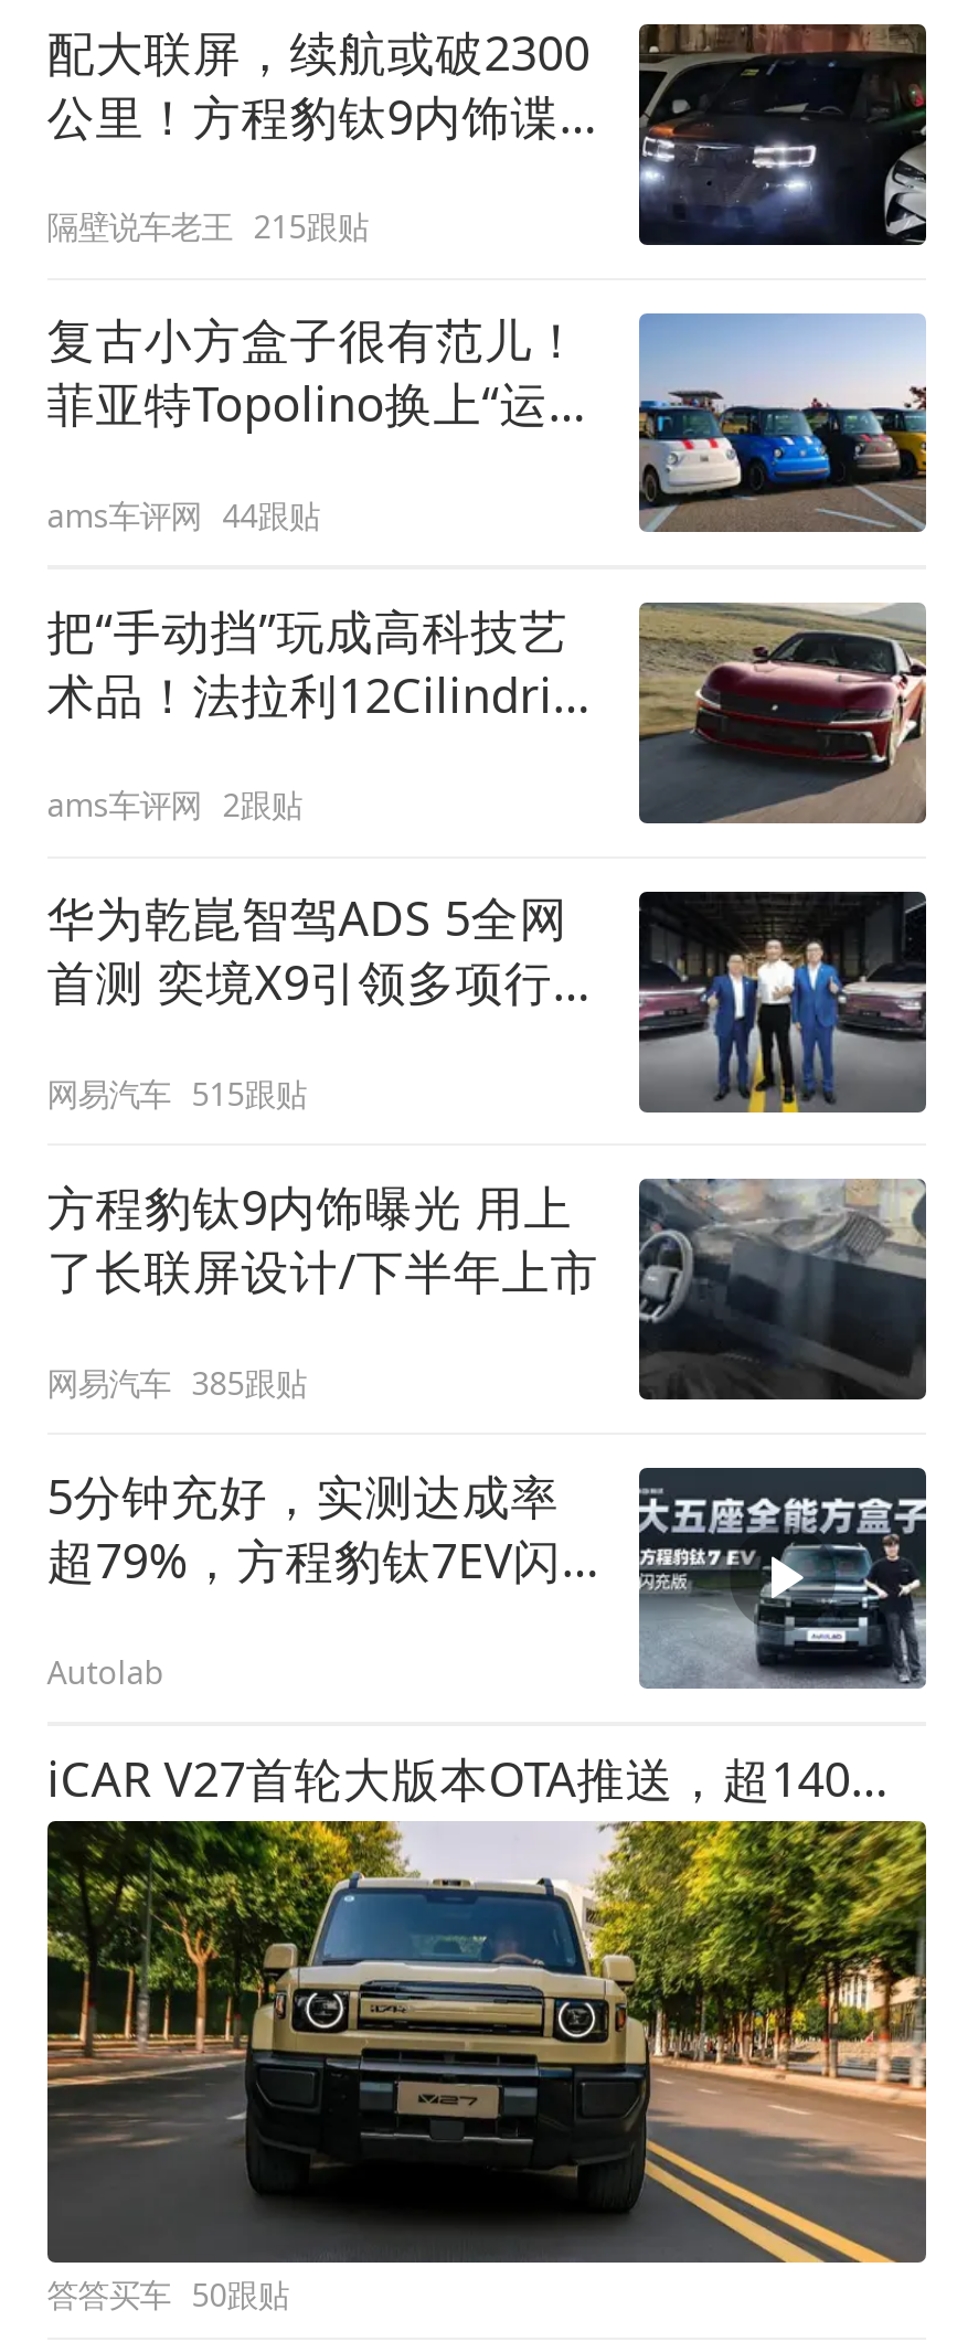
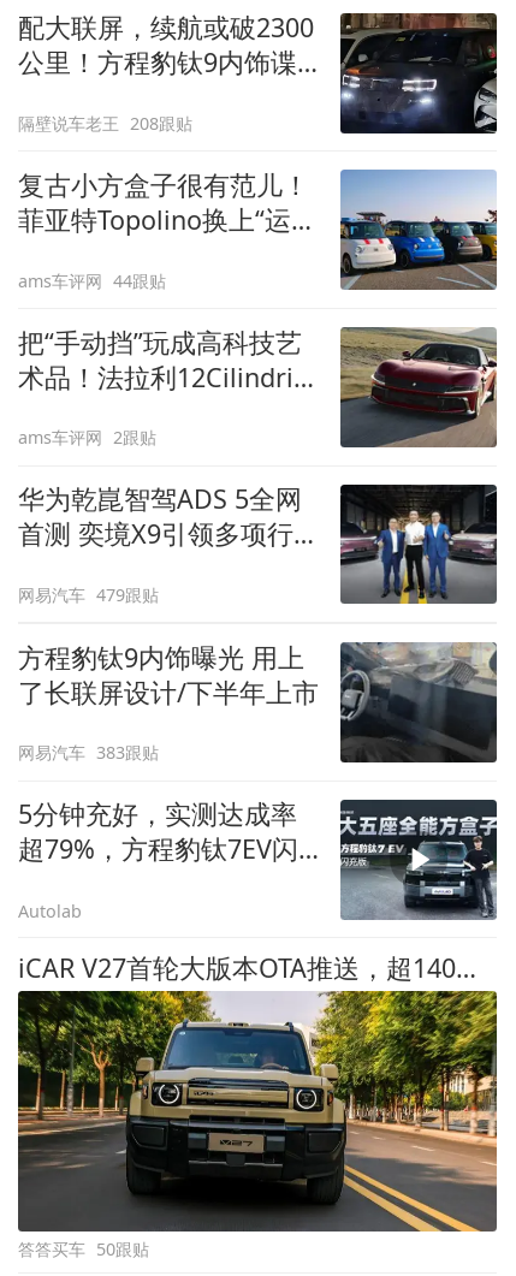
- 隔壁说车老王 215跟贴
+ 隔壁说车老王 208跟贴

- 网易汽车 515跟贴
+ 网易汽车 479跟贴

- 网易汽车 385跟贴
+ 网易汽车 383跟贴
